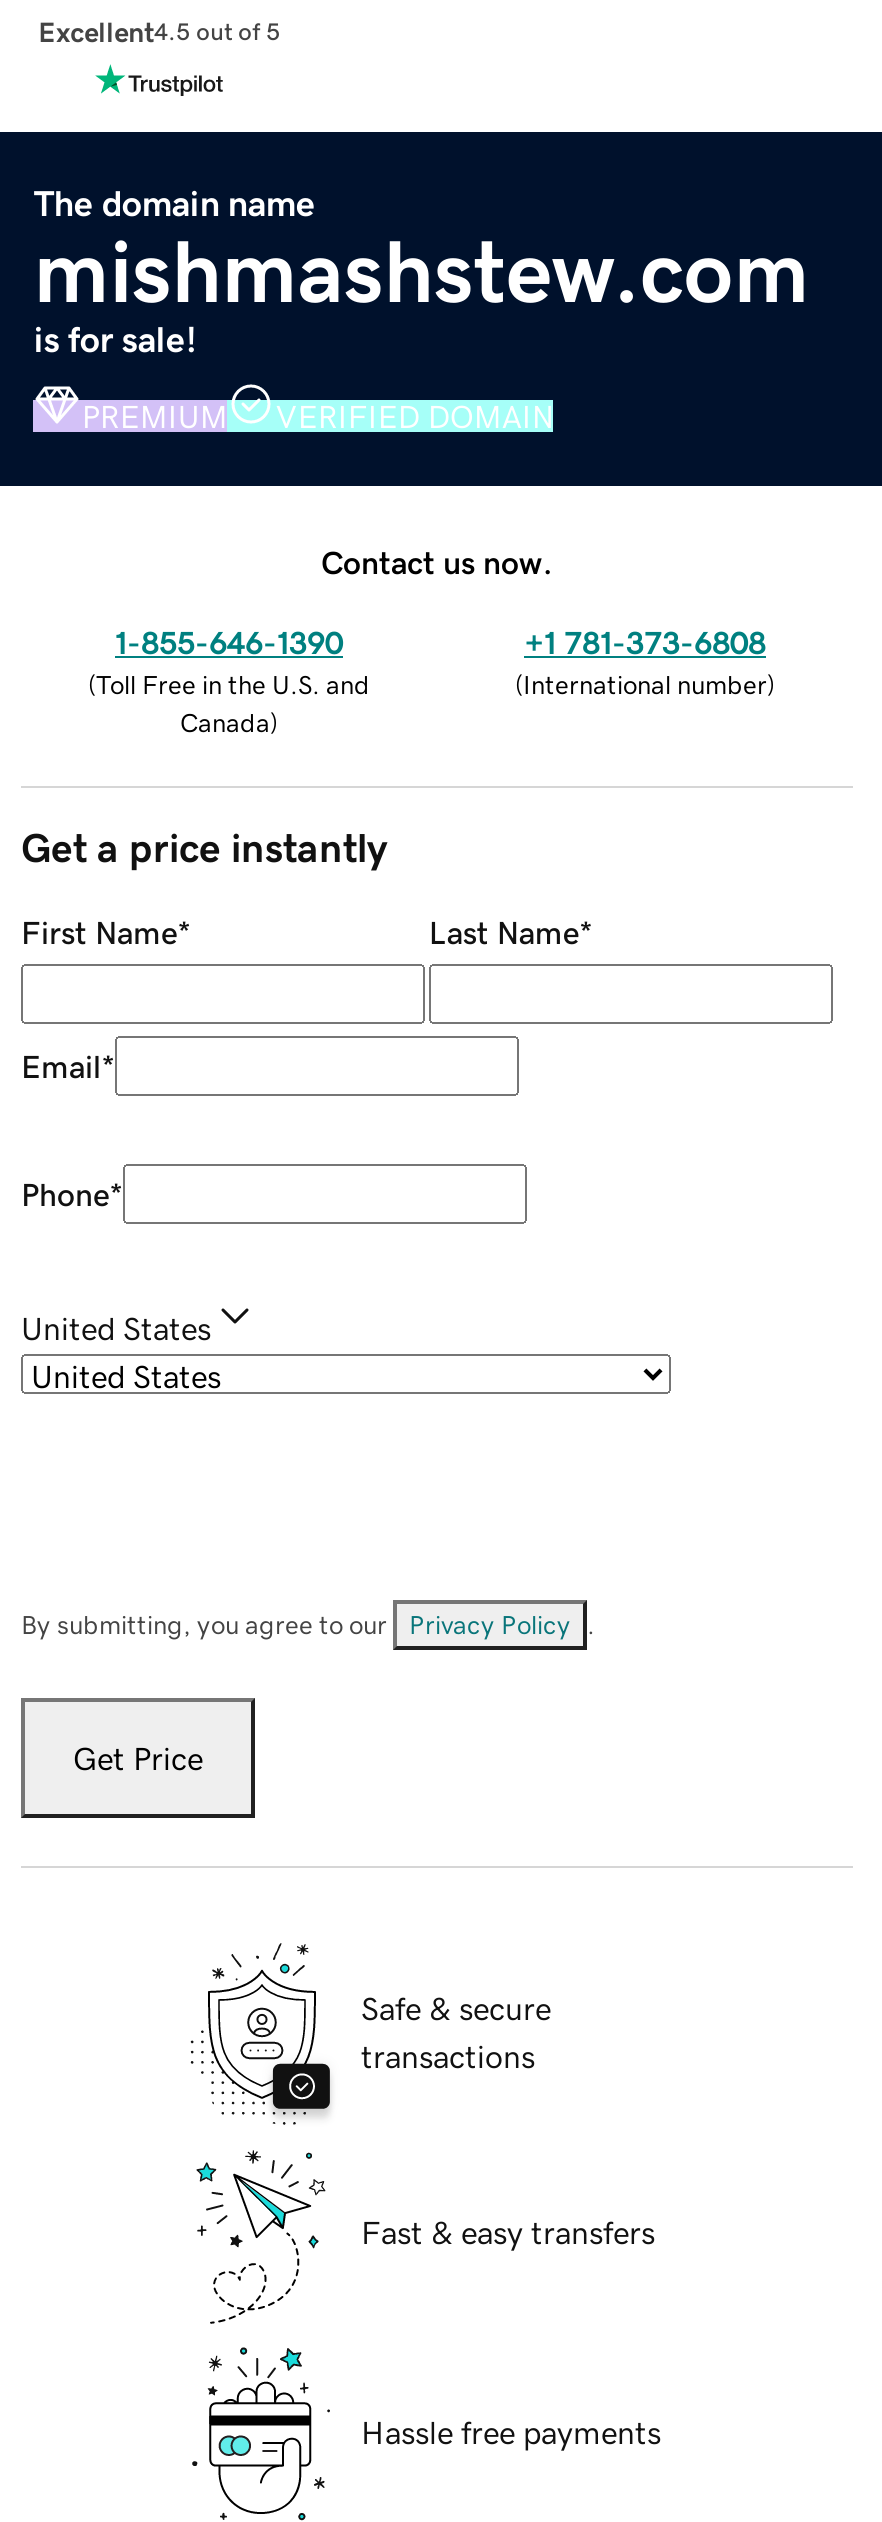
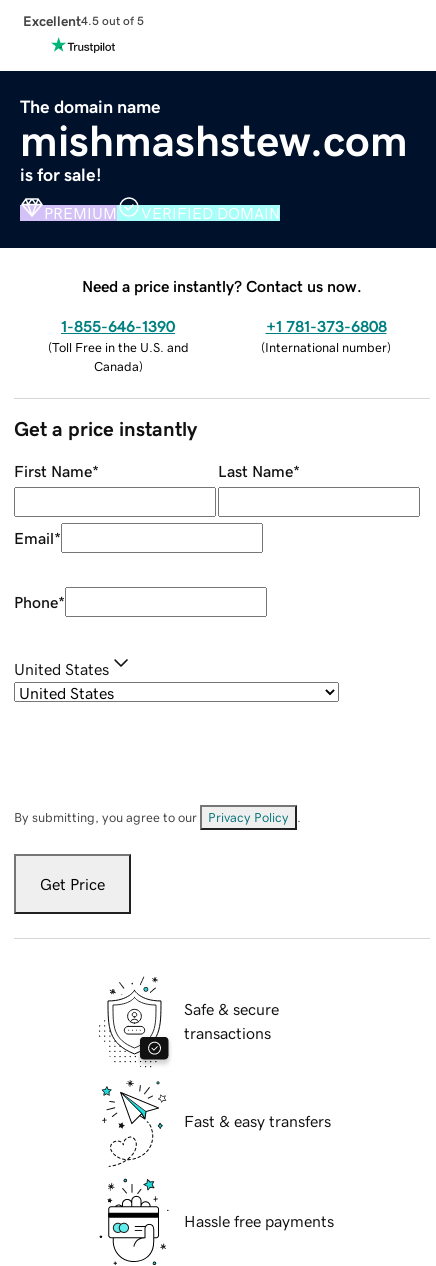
- Contact us now.
+ Need a price instantly? Contact us now.
